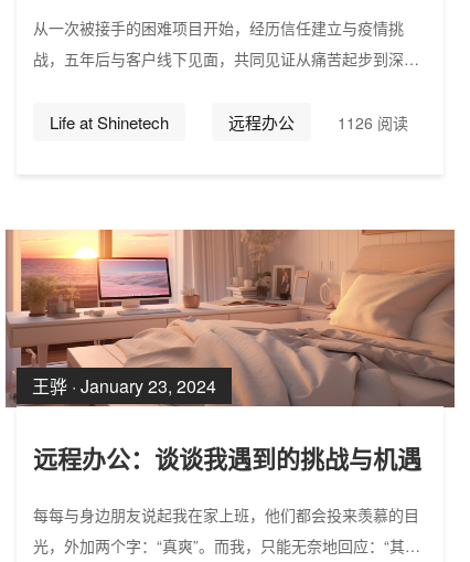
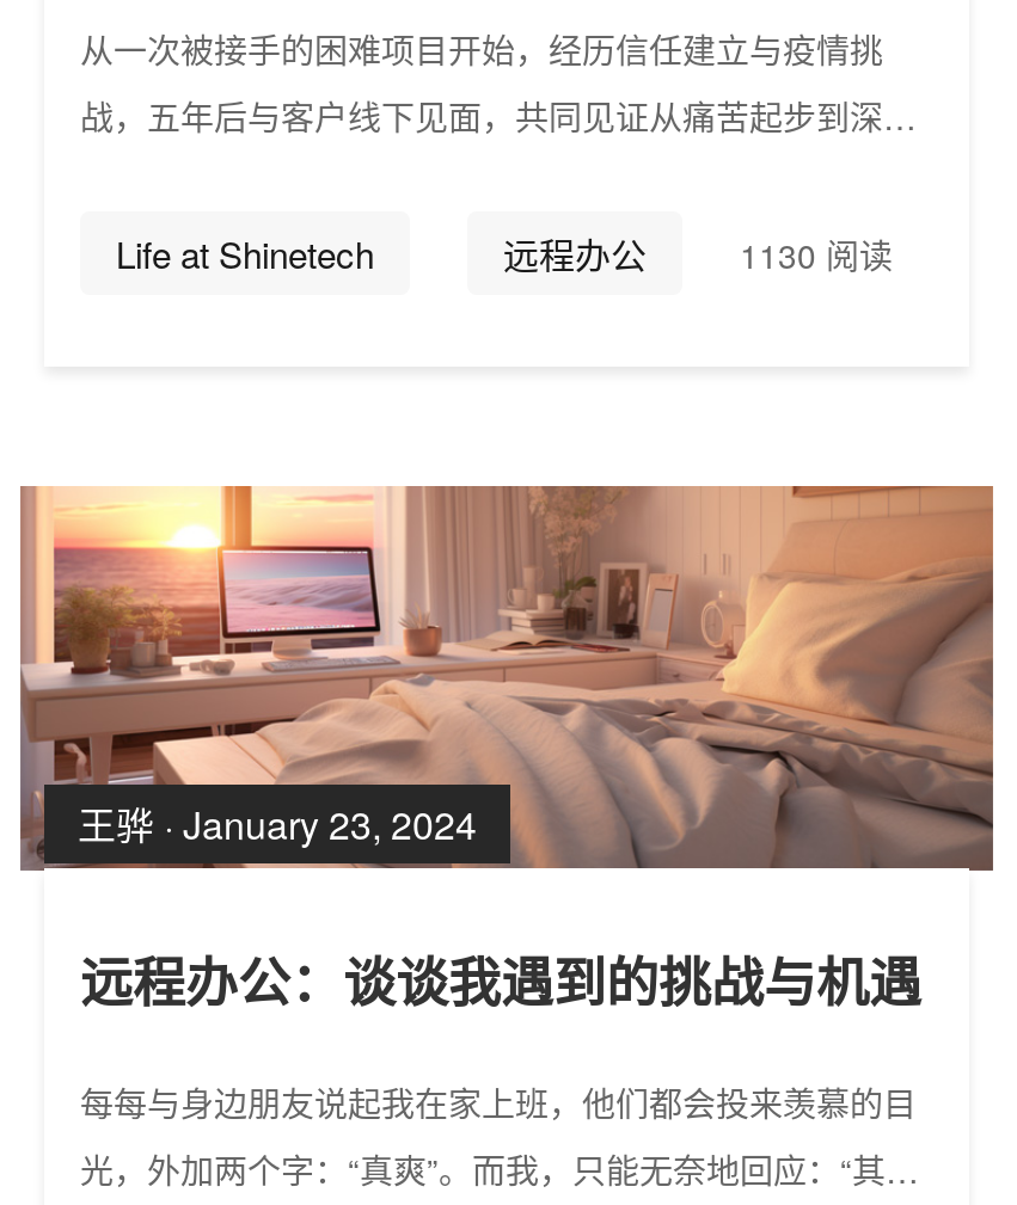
- 远程办公 1126 阅读
+ 远程办公 1130 阅读
